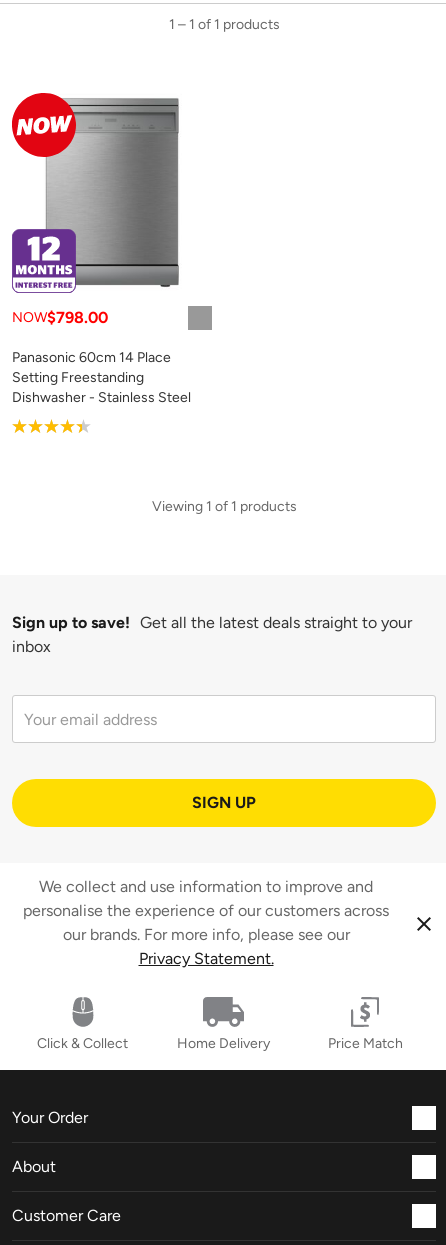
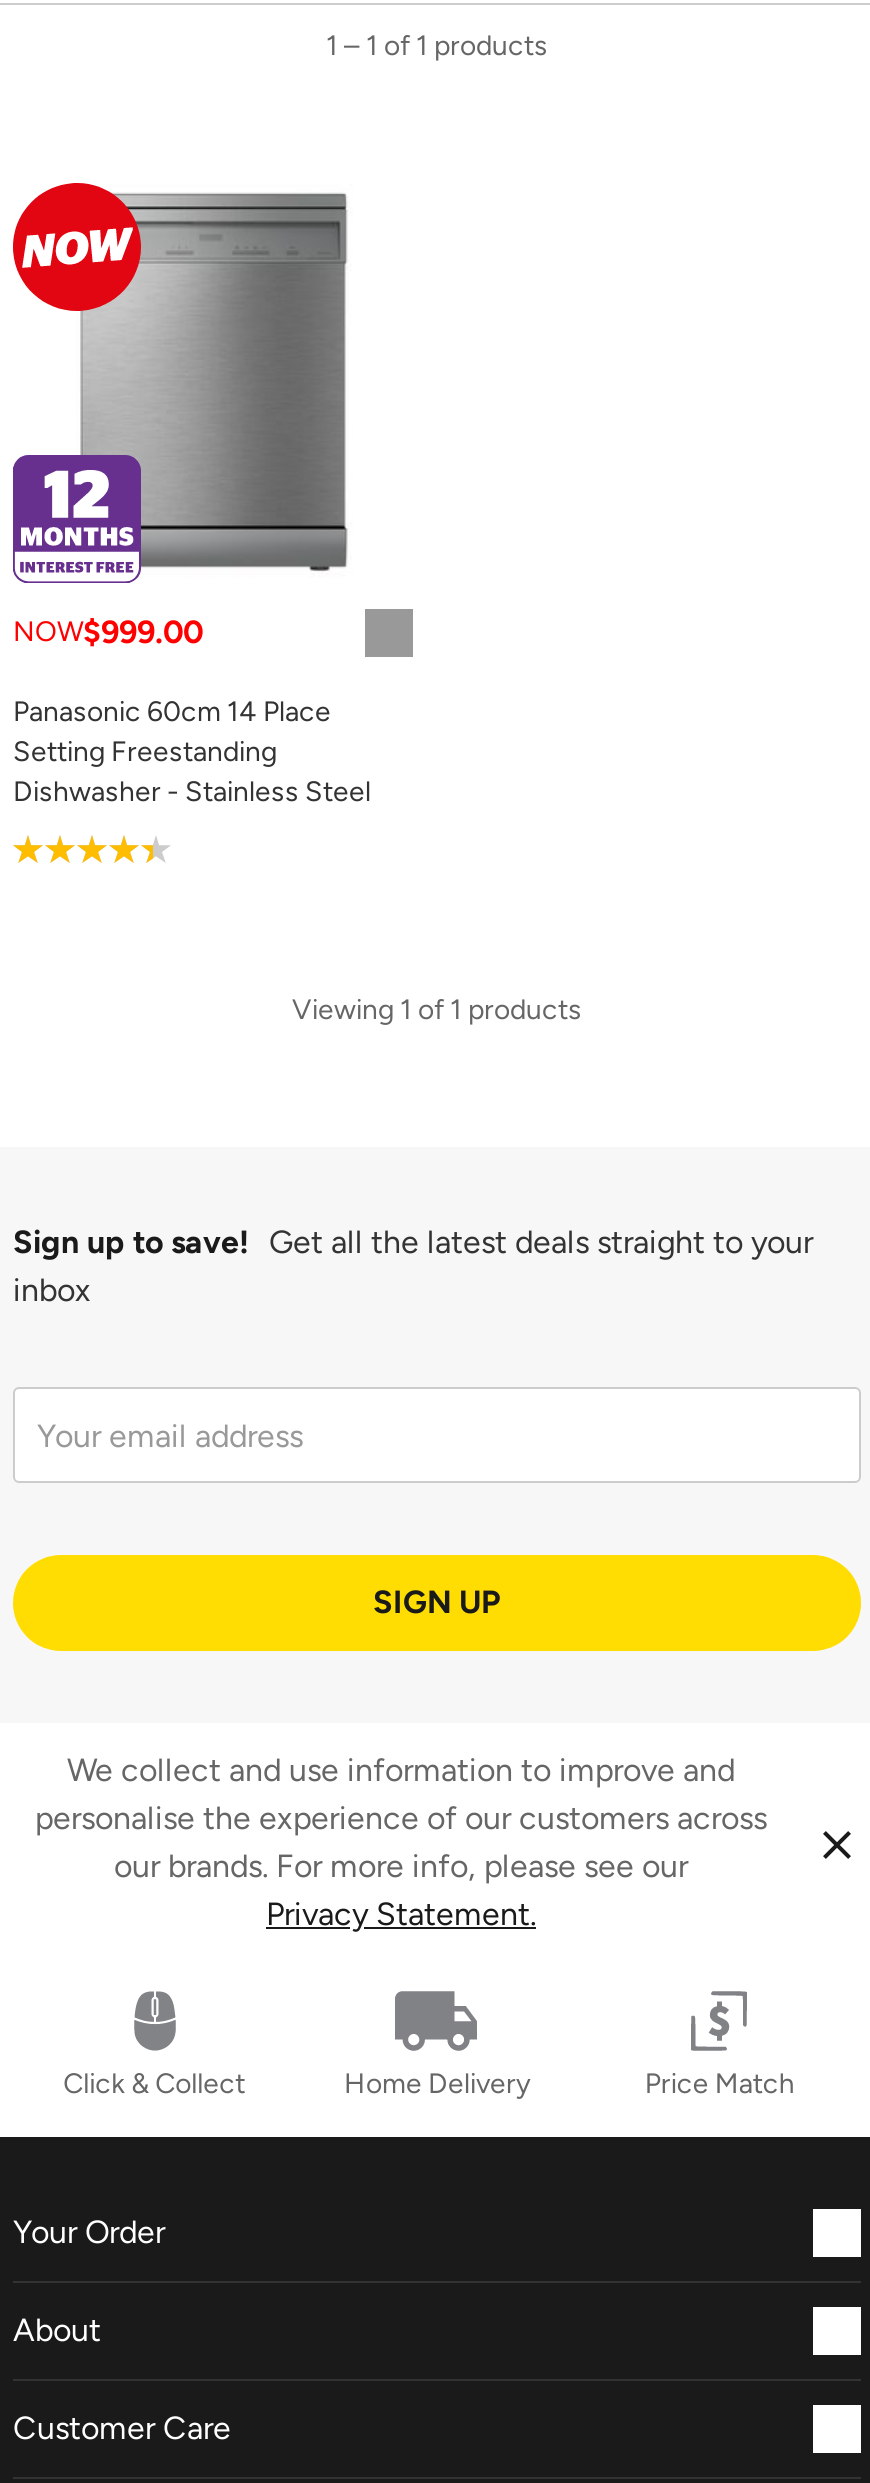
- NOW$798.00
+ NOW$999.00
